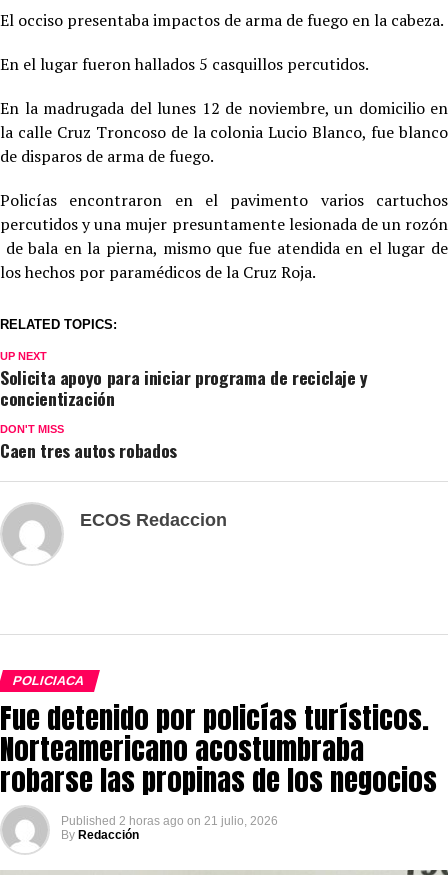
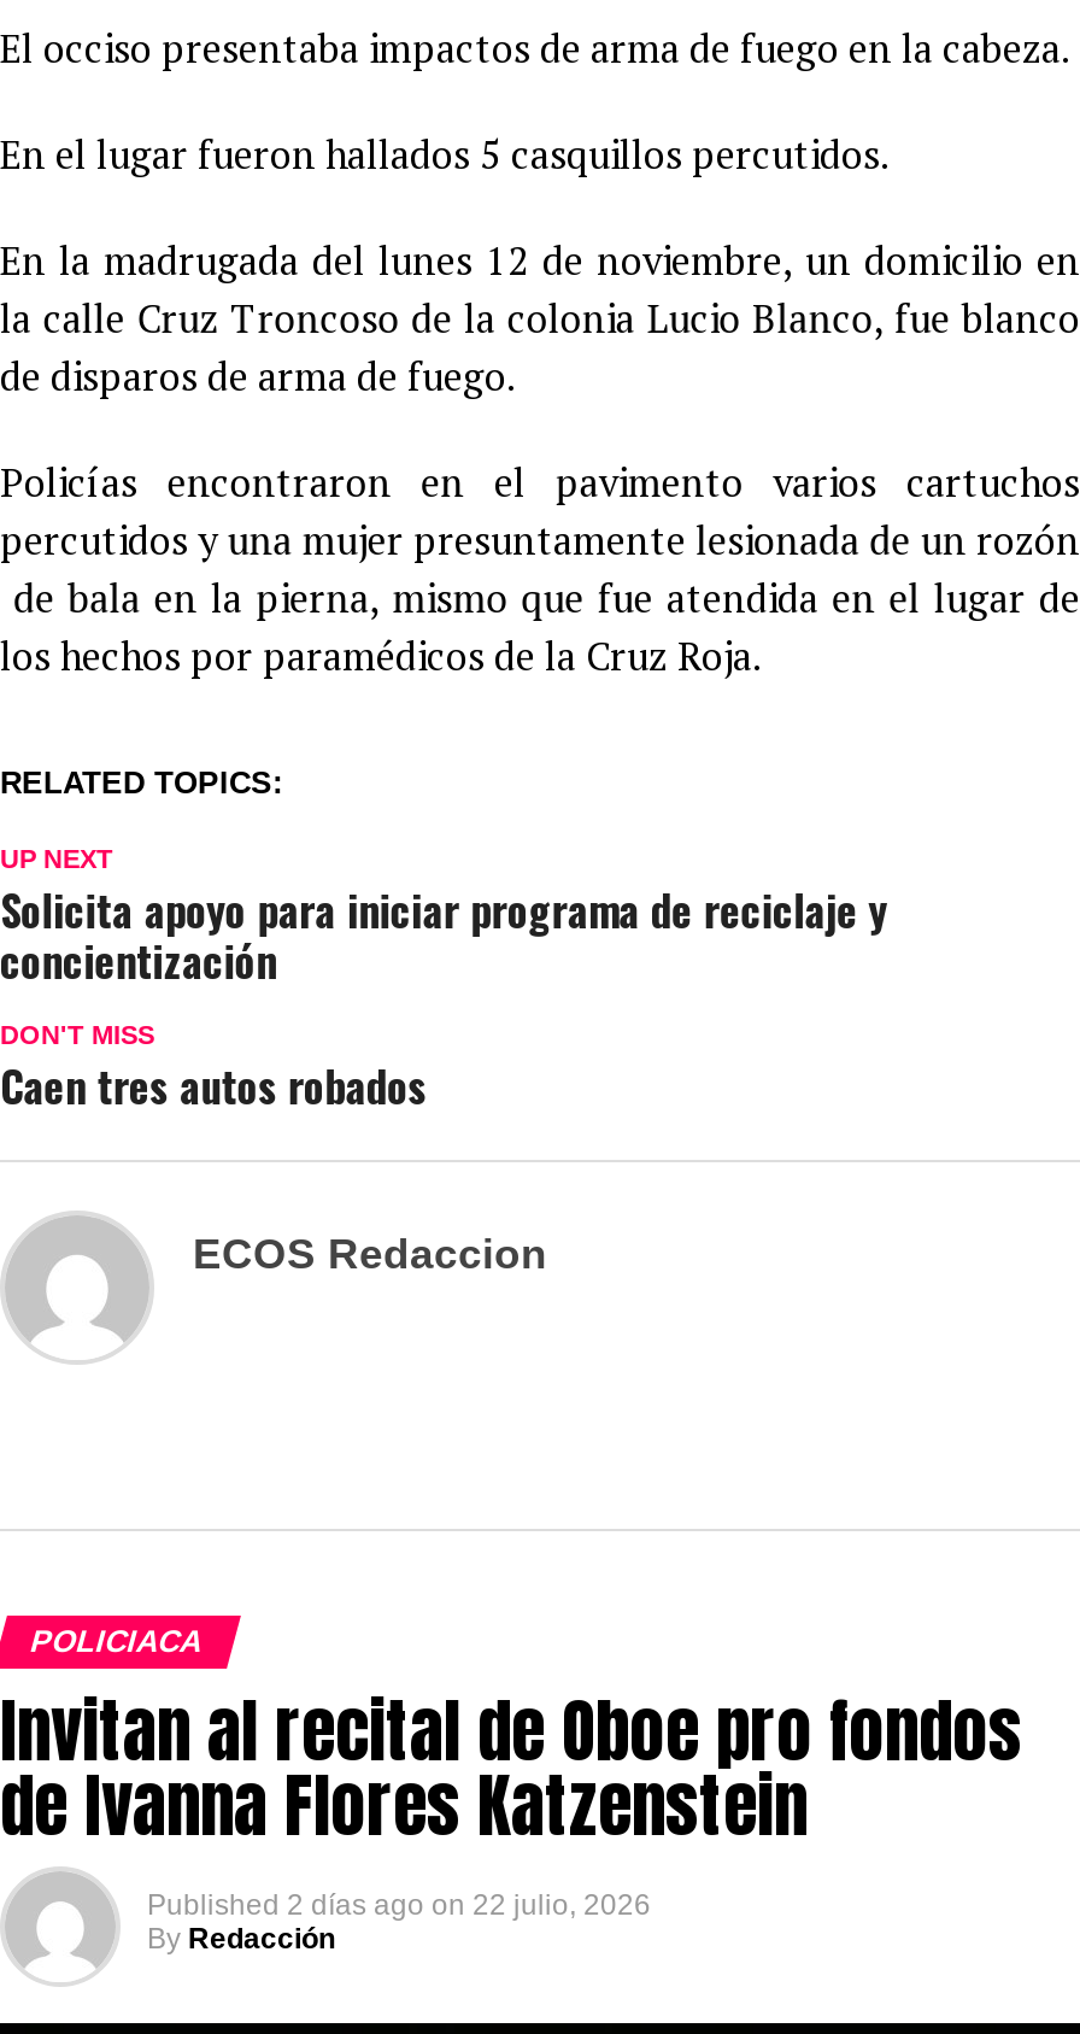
- Fue detenido por policías turísticos.
- Norteamericano acostumbraba
- robarse las propinas de los negocios
- Published 2 horas ago on 21 julio, 2026
+ Invitan al recital de Oboe pro fondos
+ de Ivanna Flores Katzenstein
+ Published 2 días ago on 22 julio, 2026
